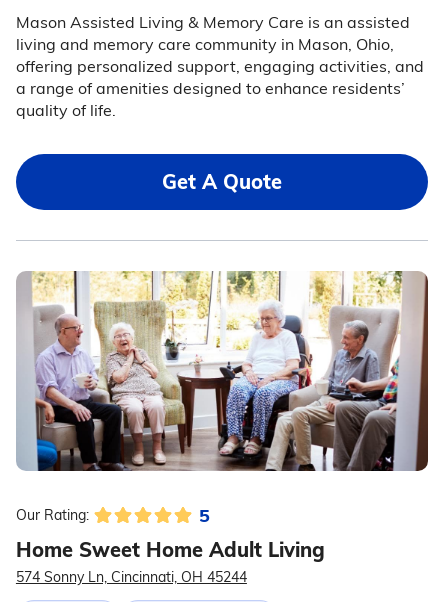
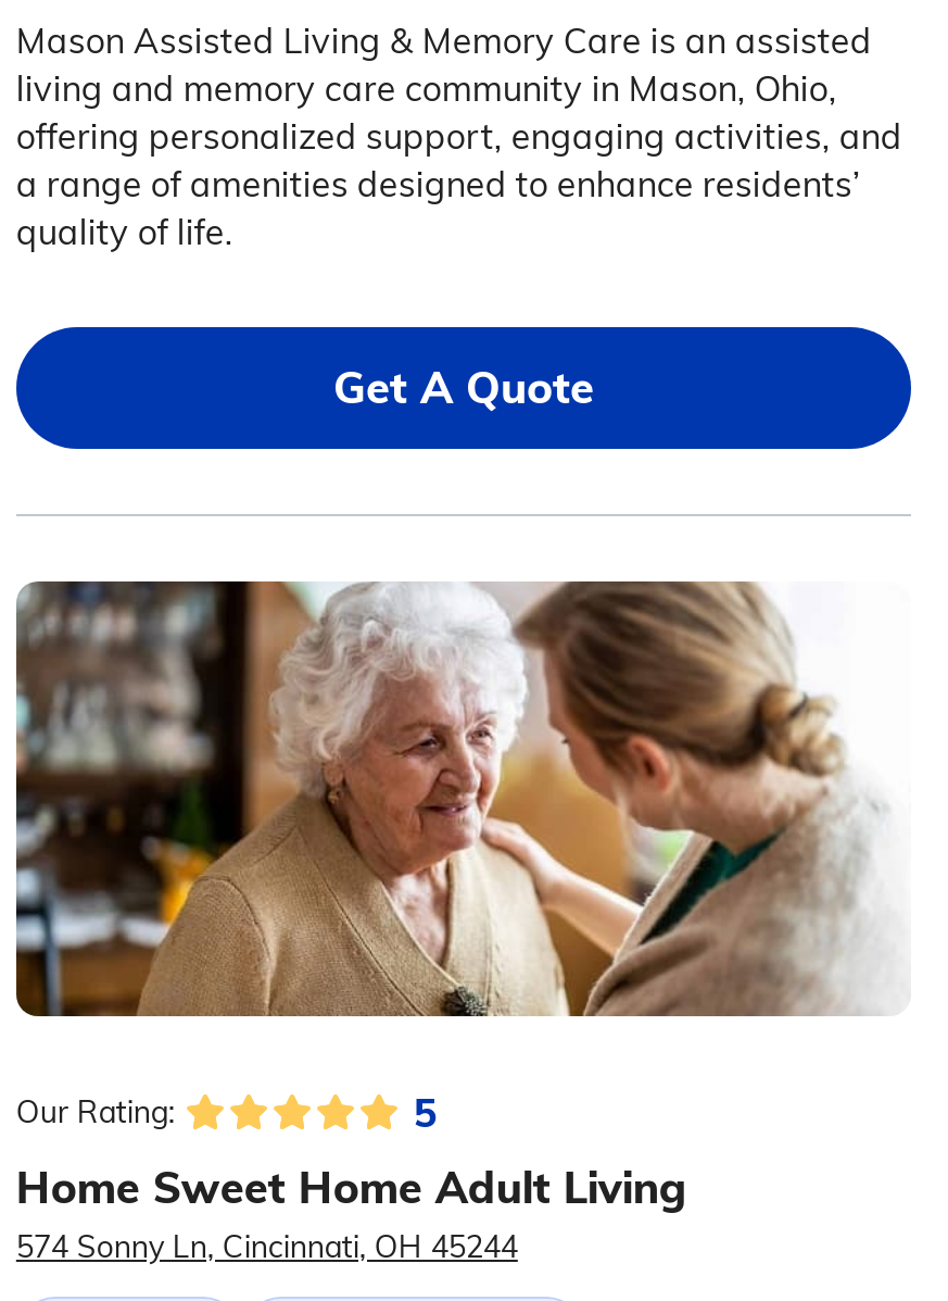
- [image]
+ [image]
